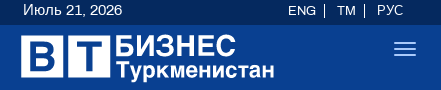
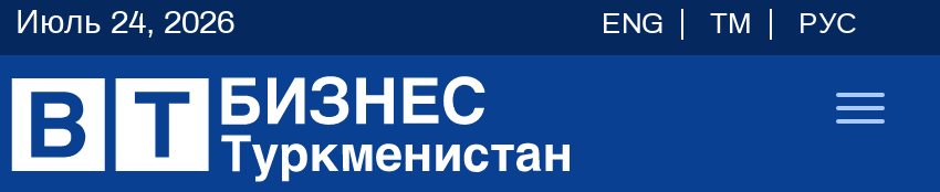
- Июль 21, 2026
+ Июль 24, 2026
